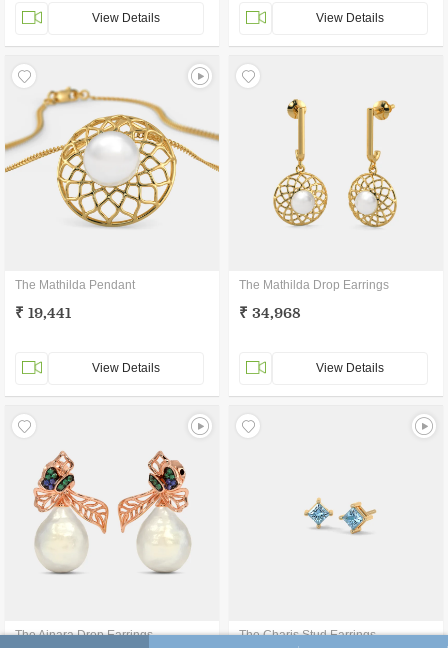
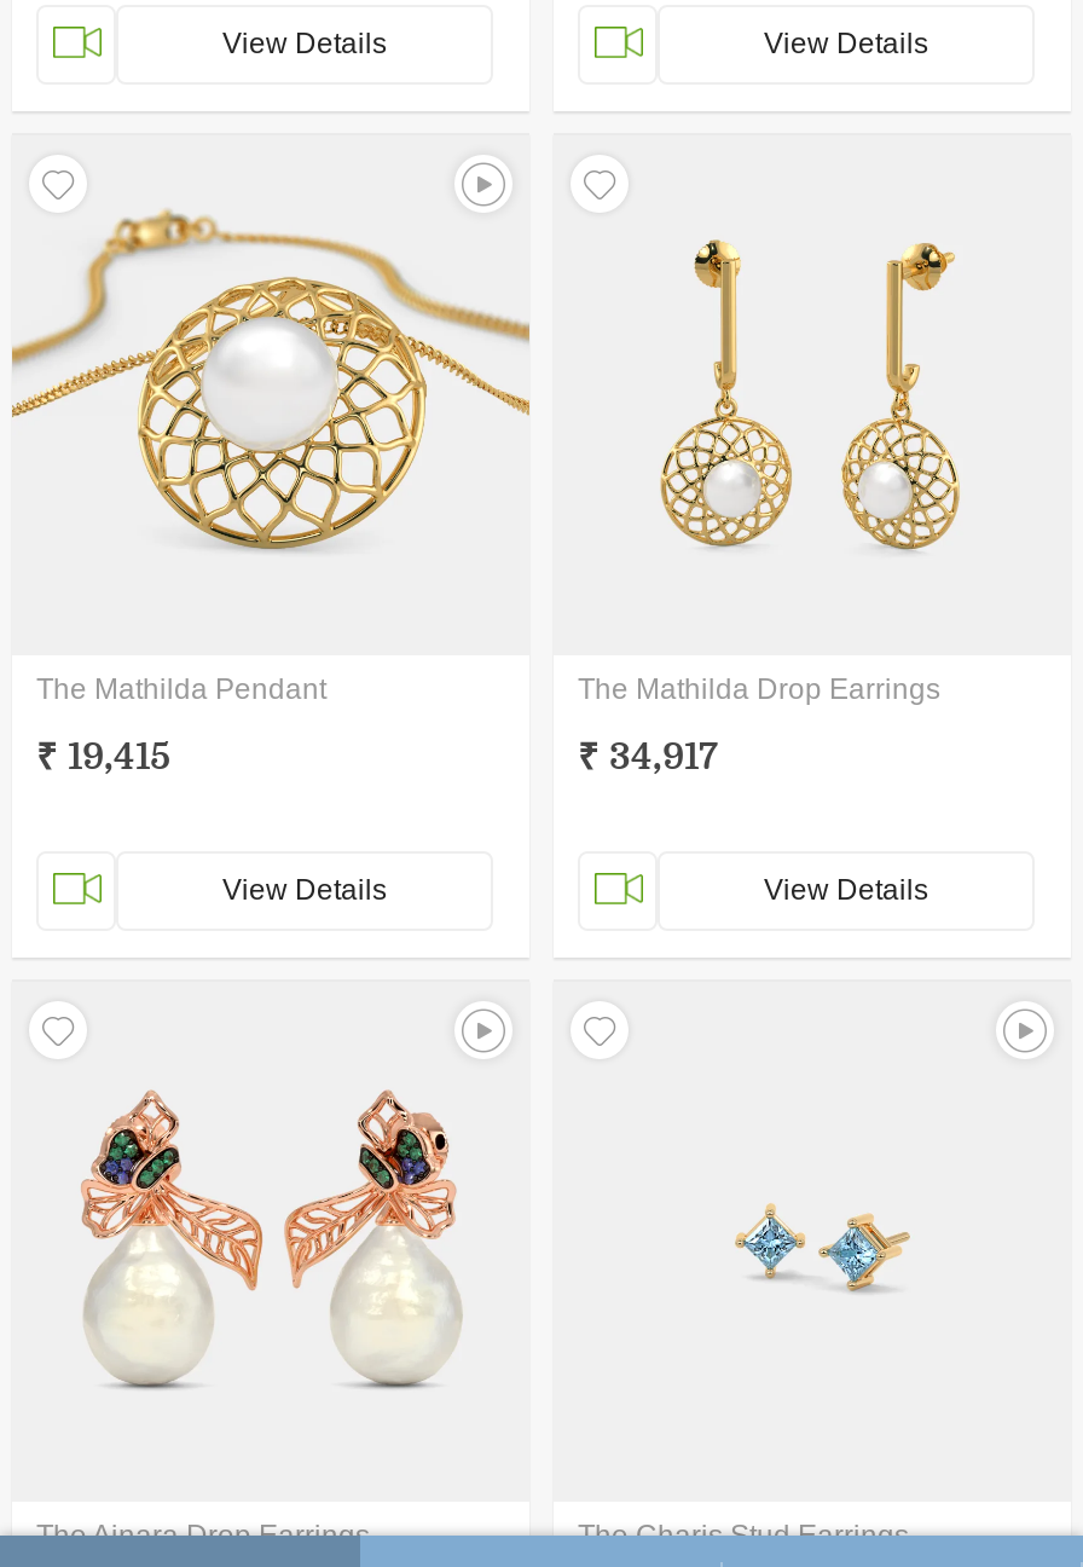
- ₹ 19,441
+ ₹ 19,415

- ₹ 34,968
+ ₹ 34,917
